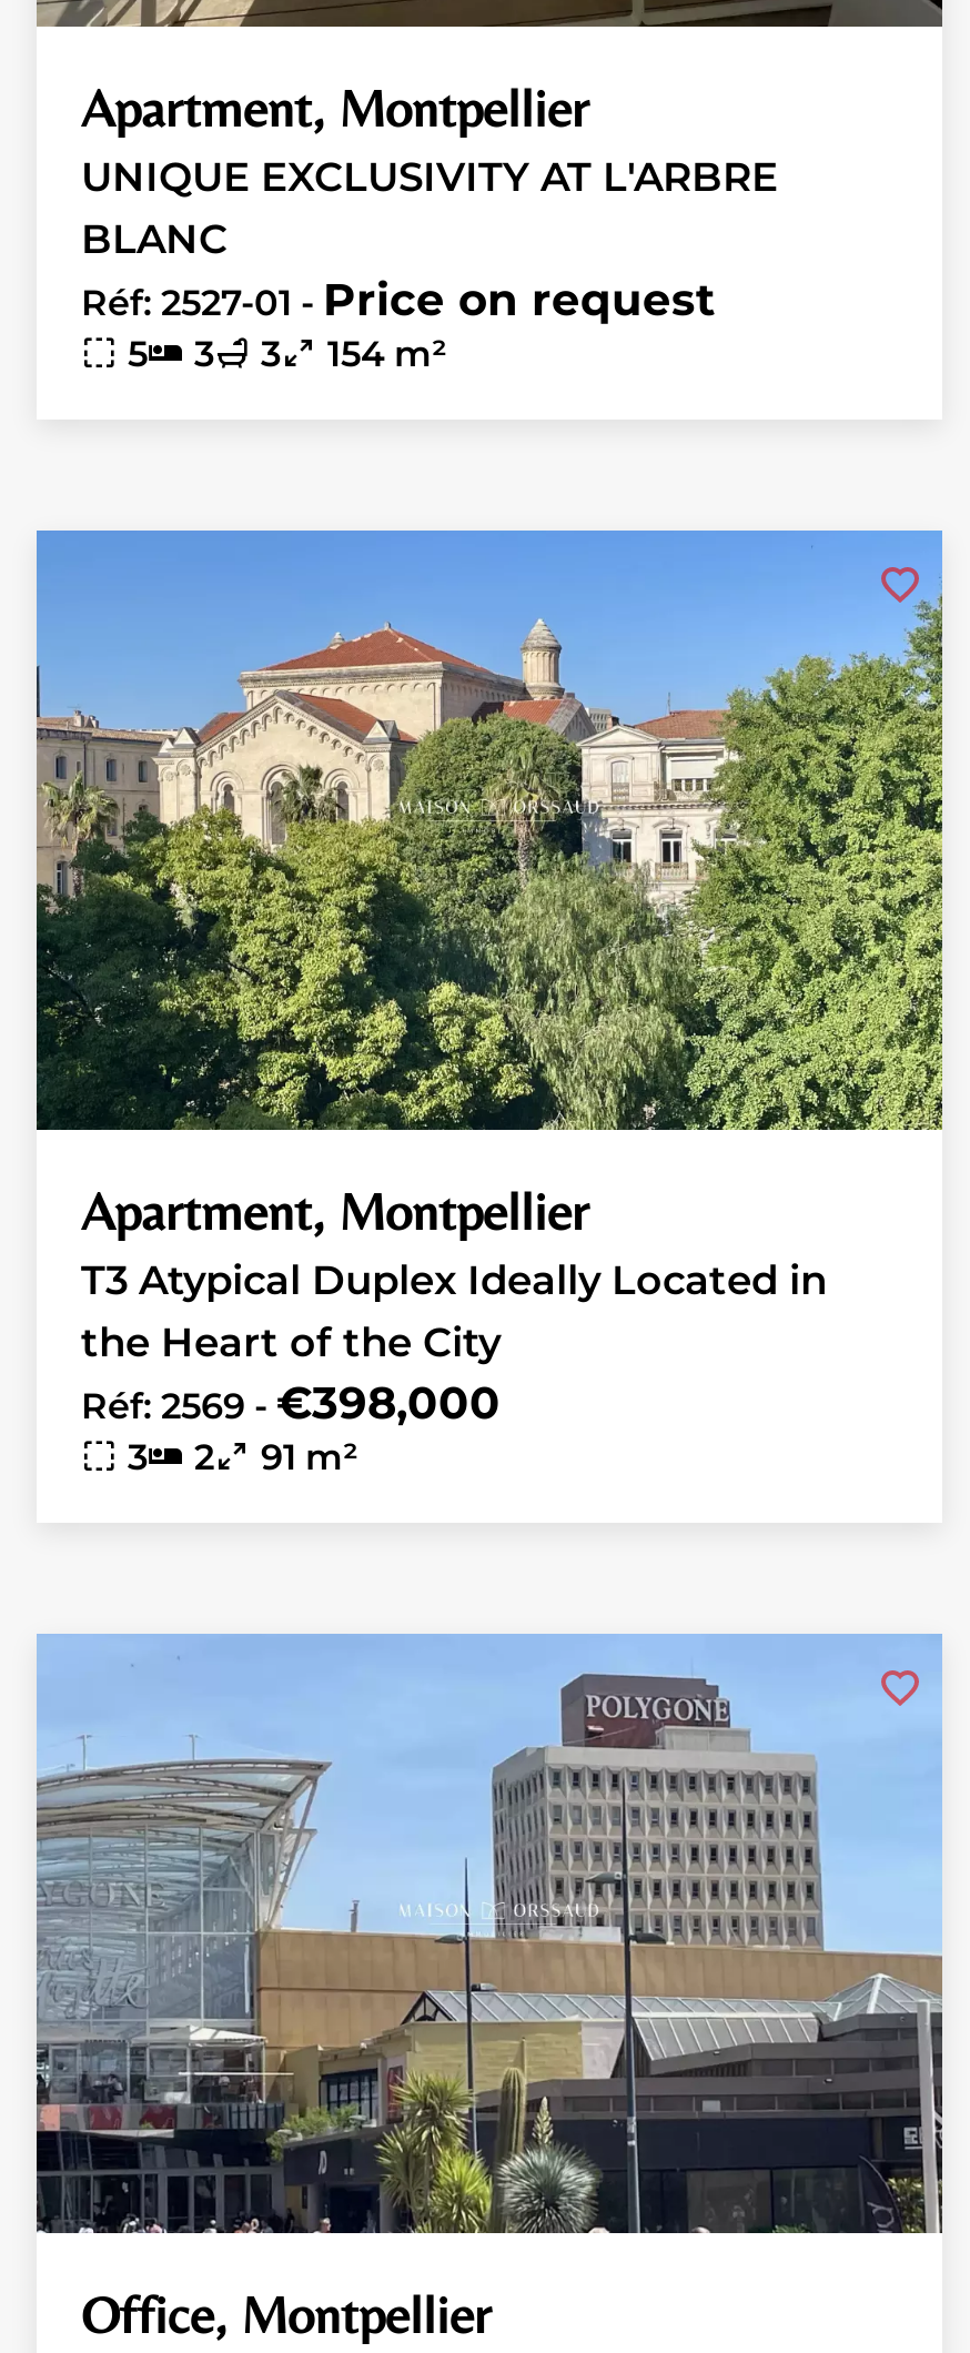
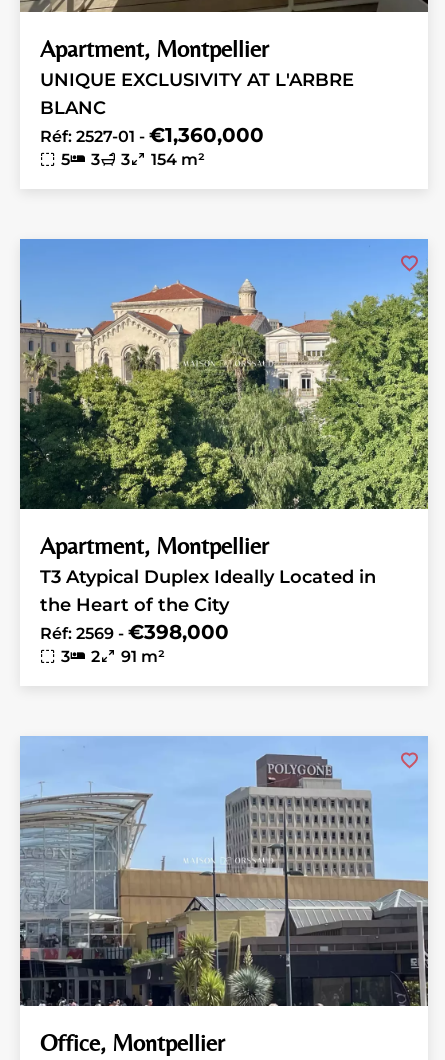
- Réf: 2527-01 - Price on request
+ Réf: 2527-01 - €1,360,000
